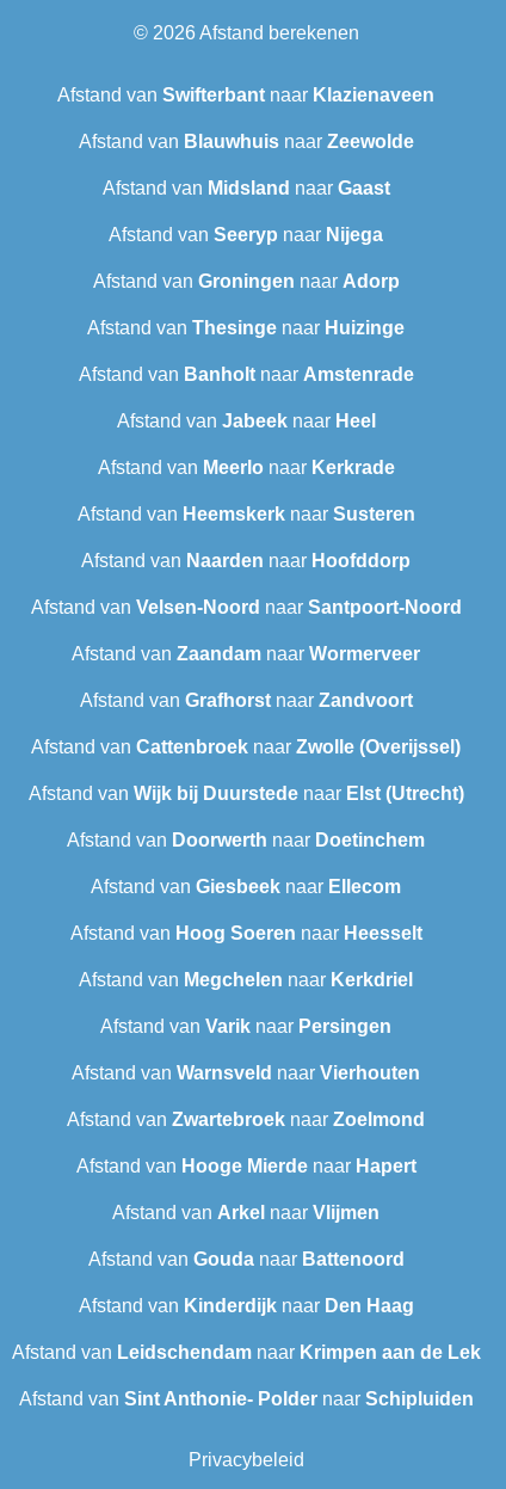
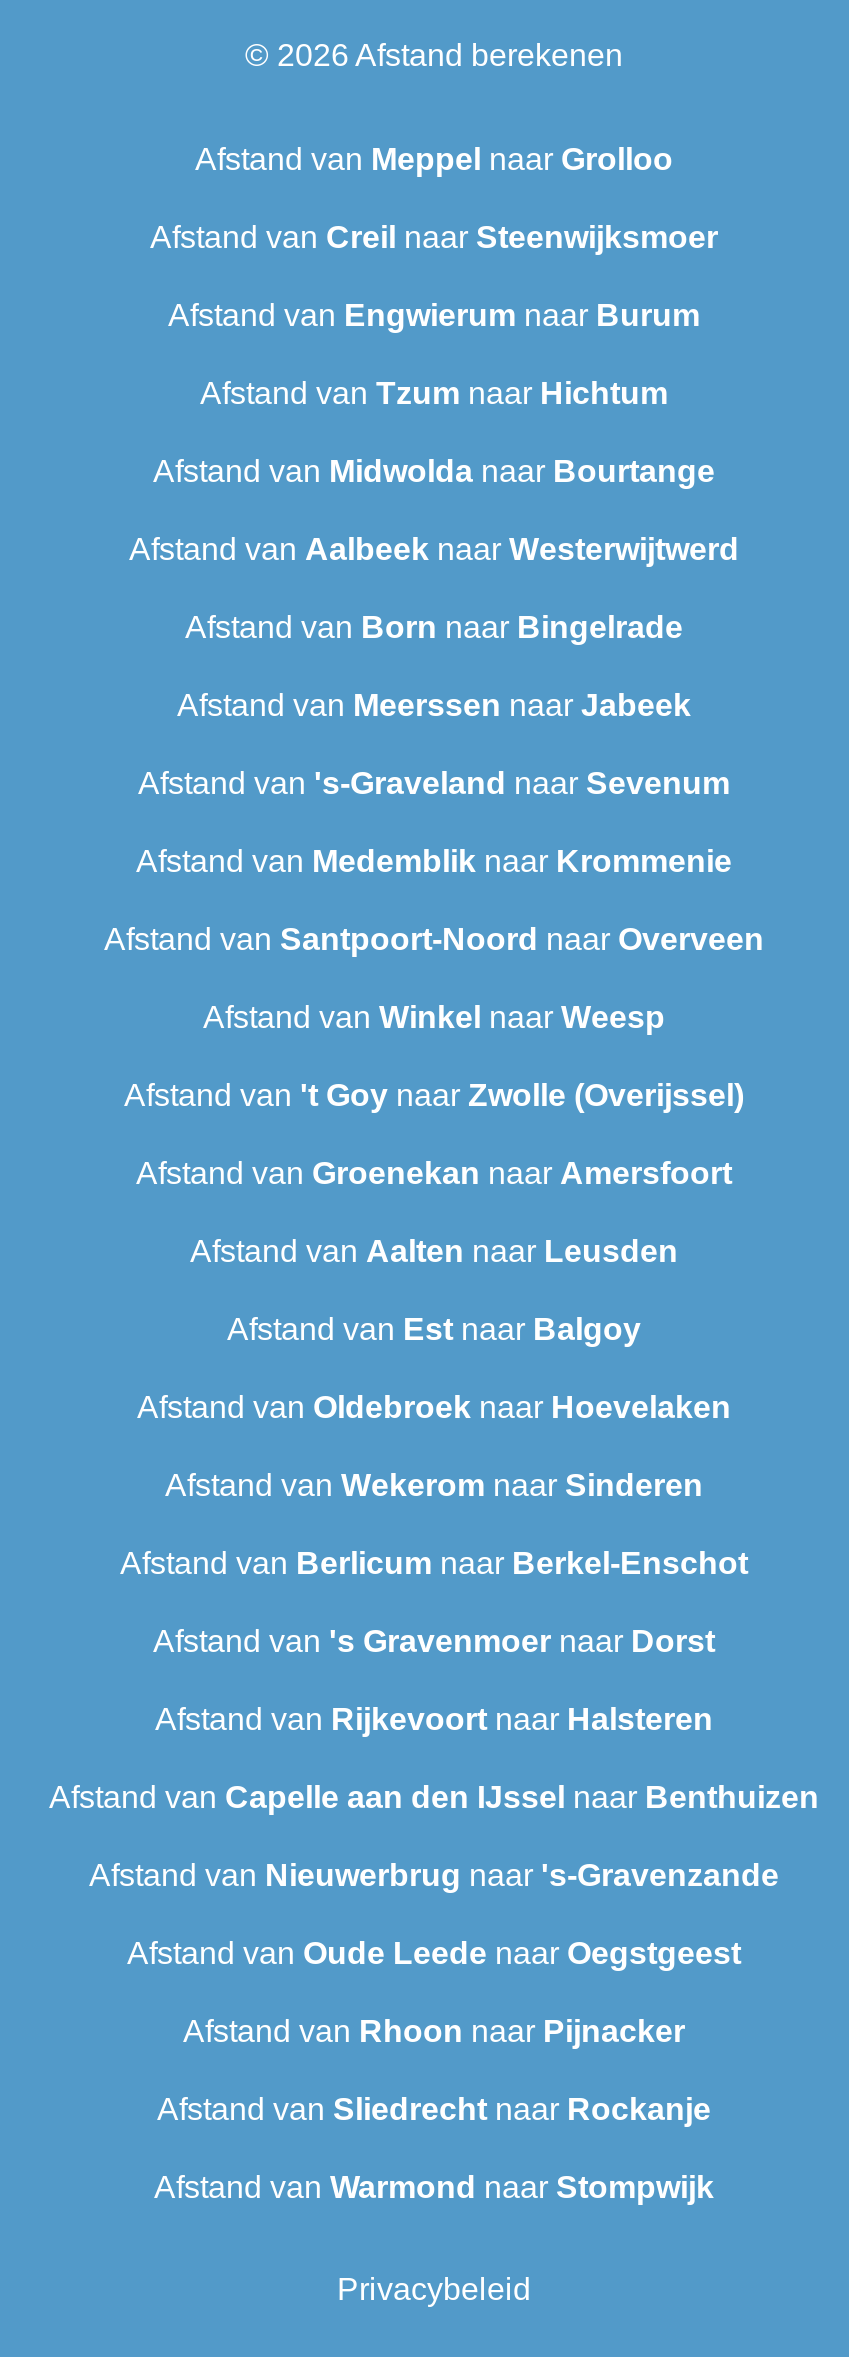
- Afstand van Swifterbant naar Klazienaveen
- Afstand van Blauwhuis naar Zeewolde
- Afstand van Midsland naar Gaast
- Afstand van Seeryp naar Nijega
- Afstand van Groningen naar Adorp
- Afstand van Thesinge naar Huizinge
- Afstand van Banholt naar Amstenrade
- Afstand van Jabeek naar Heel
- Afstand van Meerlo naar Kerkrade
- Afstand van Heemskerk naar Susteren
- Afstand van Naarden naar Hoofddorp
- Afstand van Velsen-Noord naar Santpoort-Noord
- Afstand van Zaandam naar Wormerveer
- Afstand van Grafhorst naar Zandvoort
- Afstand van Cattenbroek naar Zwolle (Overijssel)
- Afstand van Wijk bij Duurstede naar Elst (Utrecht)
- Afstand van Doorwerth naar Doetinchem
- Afstand van Giesbeek naar Ellecom
- Afstand van Hoog Soeren naar Heesselt
- Afstand van Megchelen naar Kerkdriel
- Afstand van Varik naar Persingen
- Afstand van Warnsveld naar Vierhouten
- Afstand van Zwartebroek naar Zoelmond
- Afstand van Hooge Mierde naar Hapert
- Afstand van Arkel naar Vlijmen
- Afstand van Gouda naar Battenoord
- Afstand van Kinderdijk naar Den Haag
- Afstand van Leidschendam naar Krimpen aan de Lek
- Afstand van Sint Anthonie- Polder naar Schipluiden
+ Afstand van Meppel naar Grolloo
+ Afstand van Creil naar Steenwijksmoer
+ Afstand van Engwierum naar Burum
+ Afstand van Tzum naar Hichtum
+ Afstand van Midwolda naar Bourtange
+ Afstand van Aalbeek naar Westerwijtwerd
+ Afstand van Born naar Bingelrade
+ Afstand van Meerssen naar Jabeek
+ Afstand van 's-Graveland naar Sevenum
+ Afstand van Medemblik naar Krommenie
+ Afstand van Santpoort-Noord naar Overveen
+ Afstand van Winkel naar Weesp
+ Afstand van 't Goy naar Zwolle (Overijssel)
+ Afstand van Groenekan naar Amersfoort
+ Afstand van Aalten naar Leusden
+ Afstand van Est naar Balgoy
+ Afstand van Oldebroek naar Hoevelaken
+ Afstand van Wekerom naar Sinderen
+ Afstand van Berlicum naar Berkel-Enschot
+ Afstand van 's Gravenmoer naar Dorst
+ Afstand van Rijkevoort naar Halsteren
+ Afstand van Capelle aan den IJssel naar Benthuizen
+ Afstand van Nieuwerbrug naar 's-Gravenzande
+ Afstand van Oude Leede naar Oegstgeest
+ Afstand van Rhoon naar Pijnacker
+ Afstand van Sliedrecht naar Rockanje
+ Afstand van Warmond naar Stompwijk
